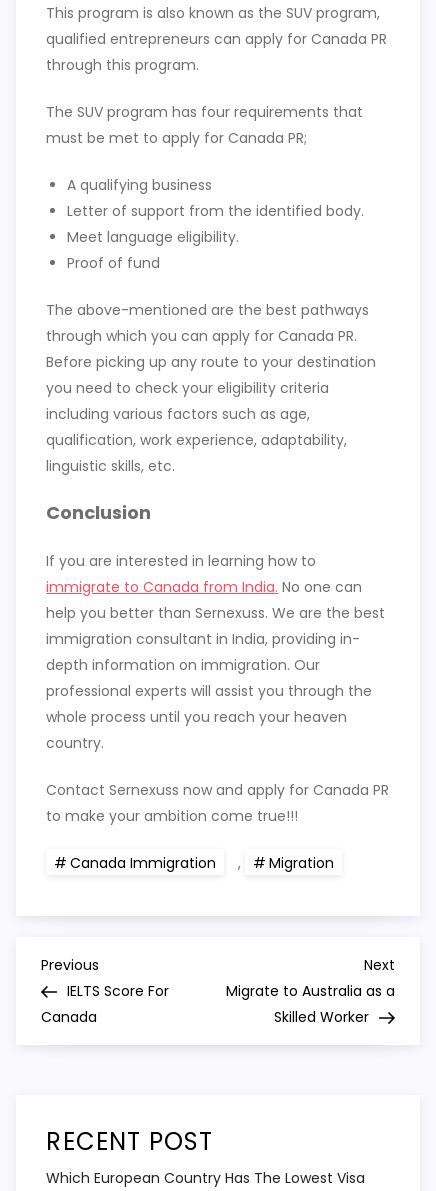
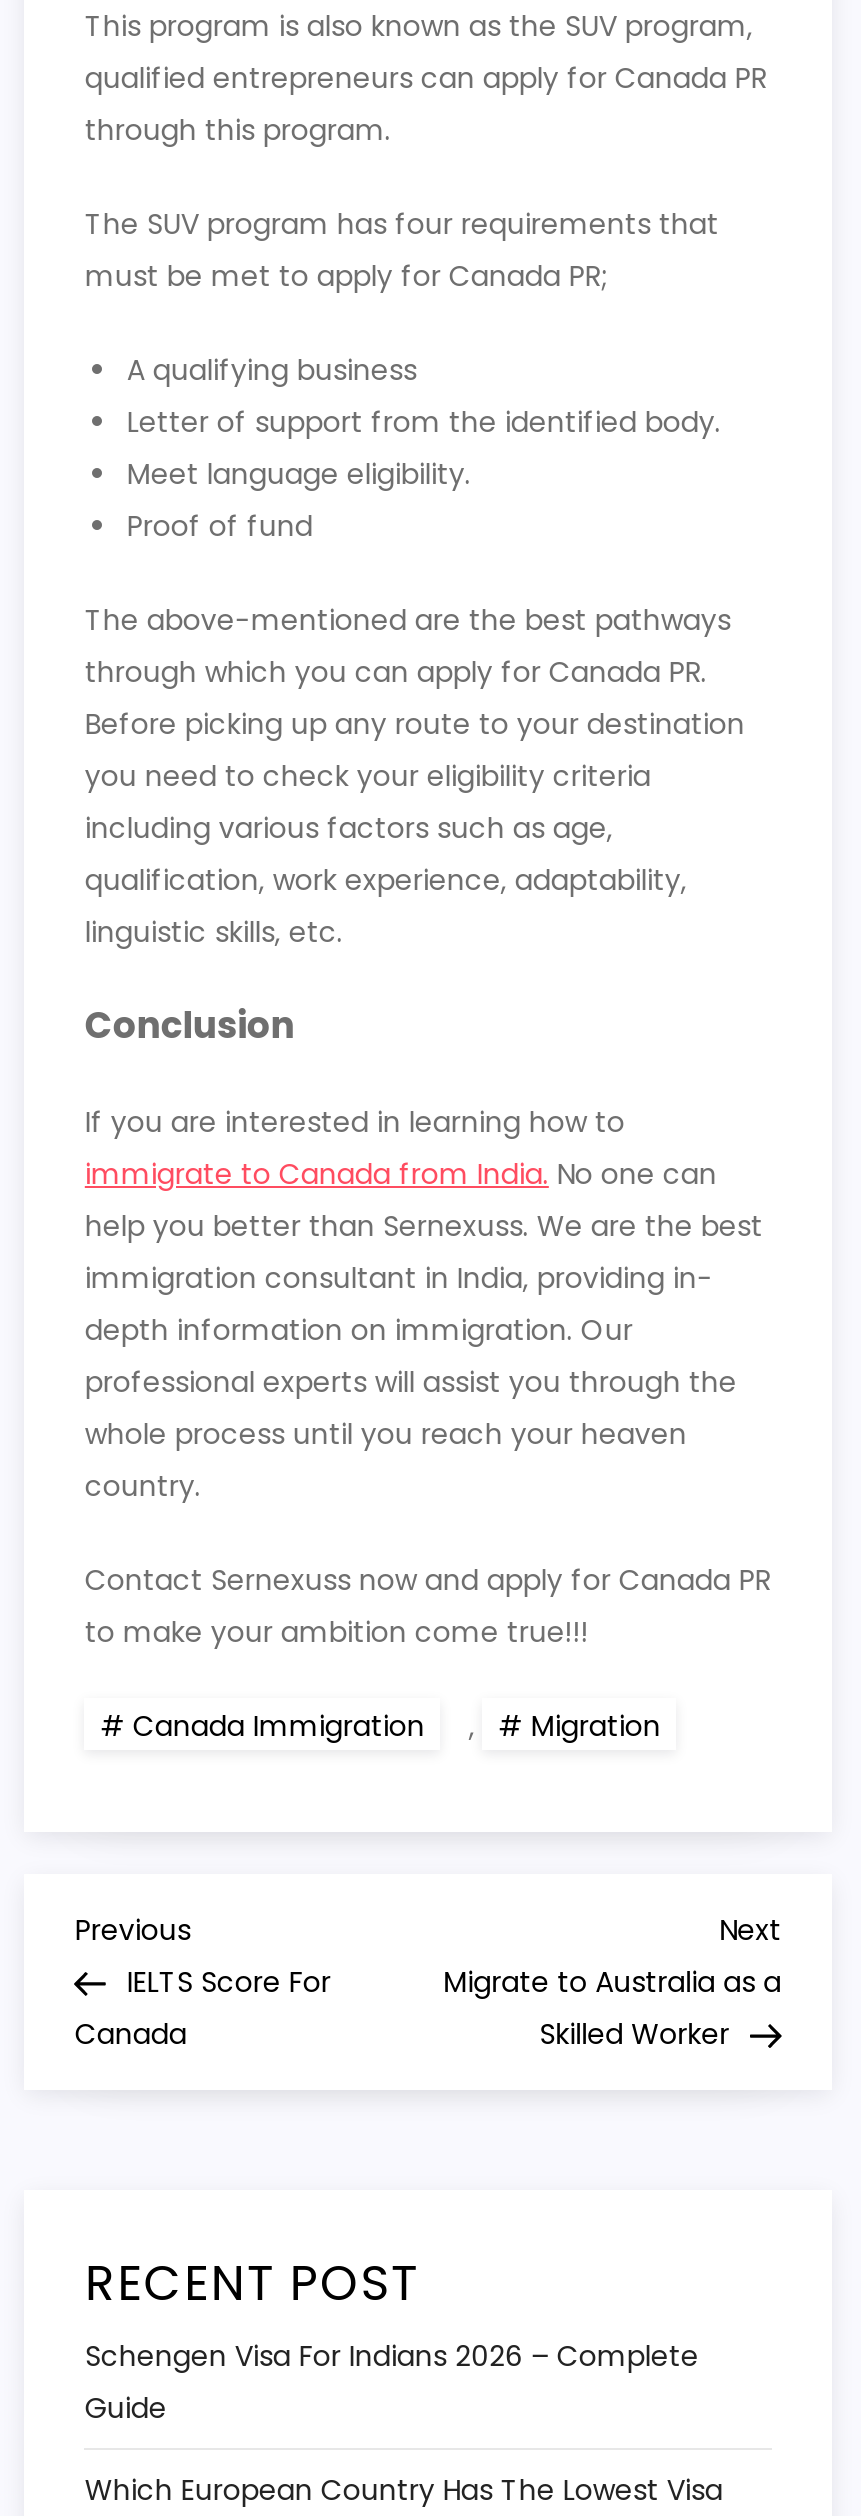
+ Schengen Visa For Indians 2026 – Complete
+ Guide
